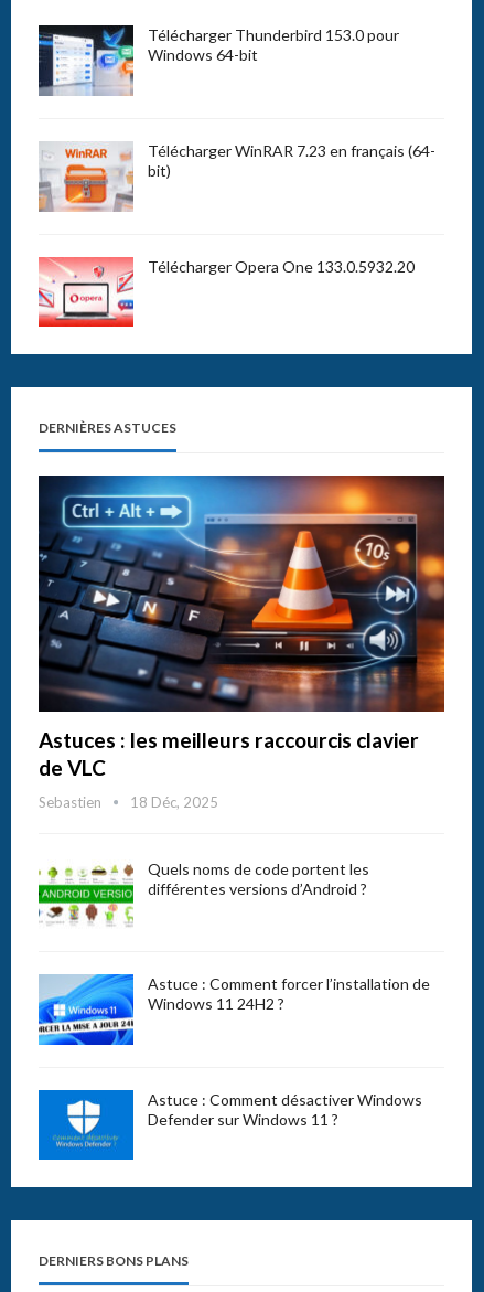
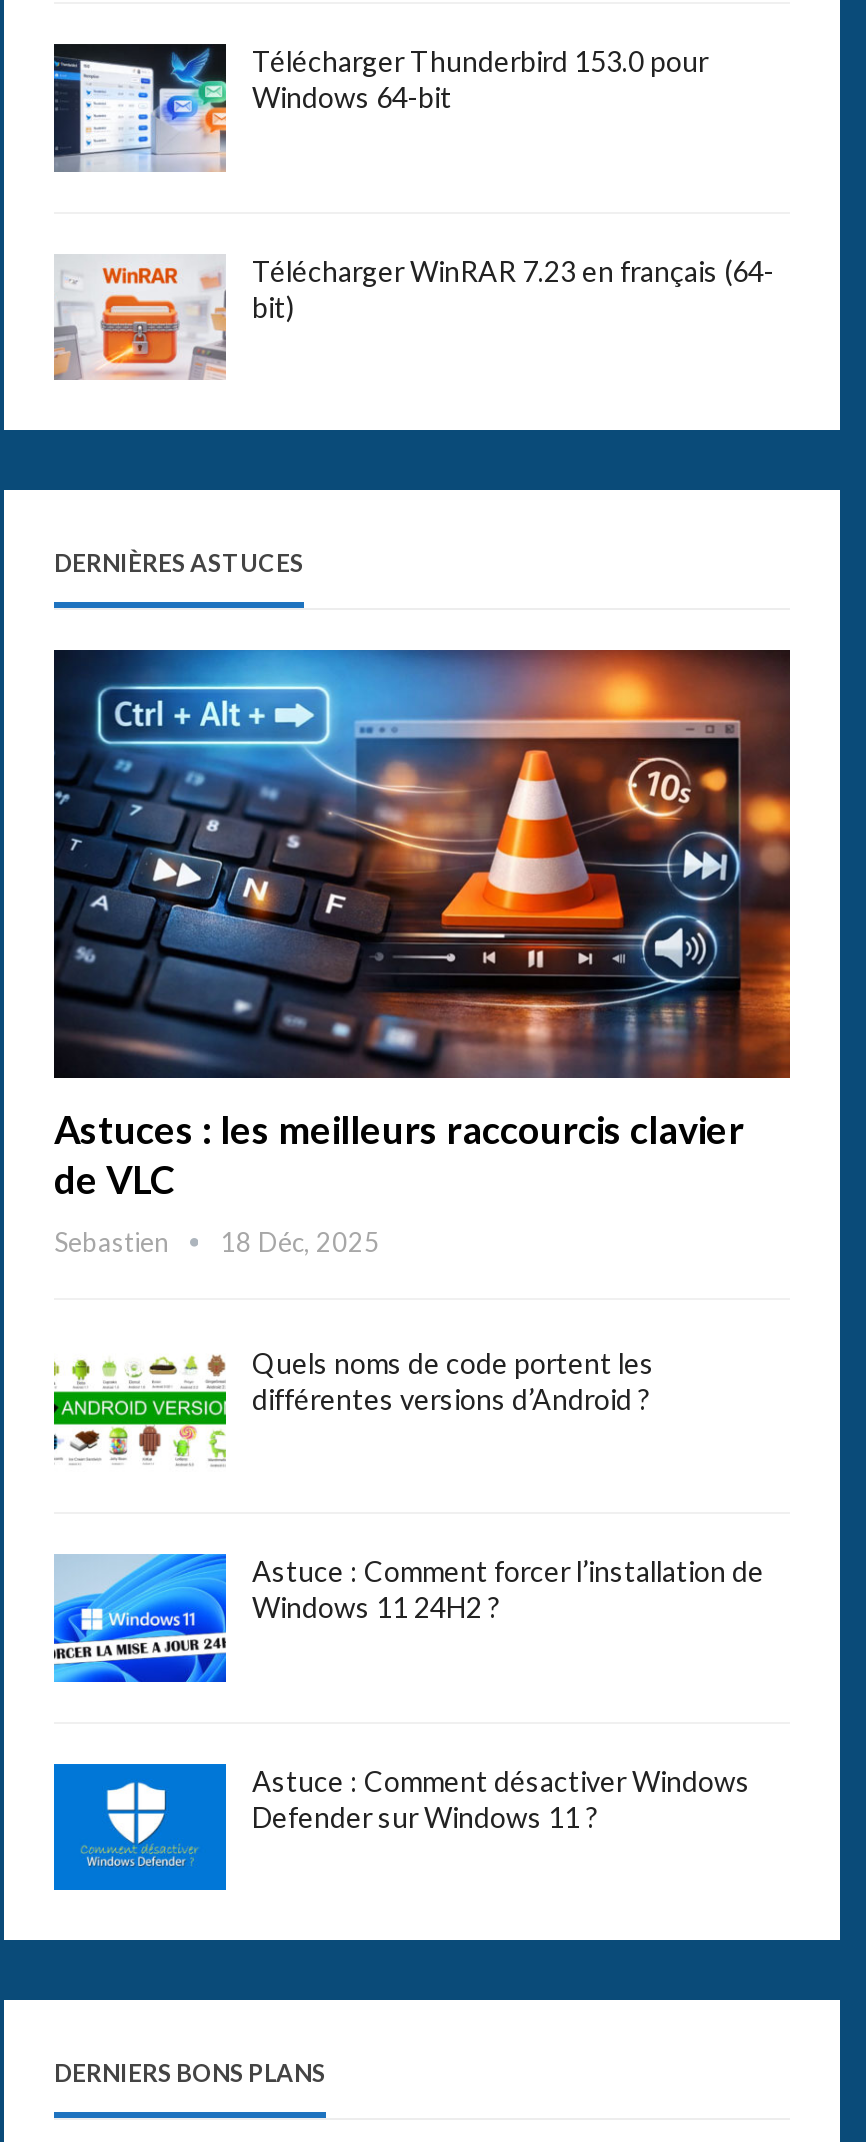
- [image]
- Télécharger Opera One 133.0.5932.20
